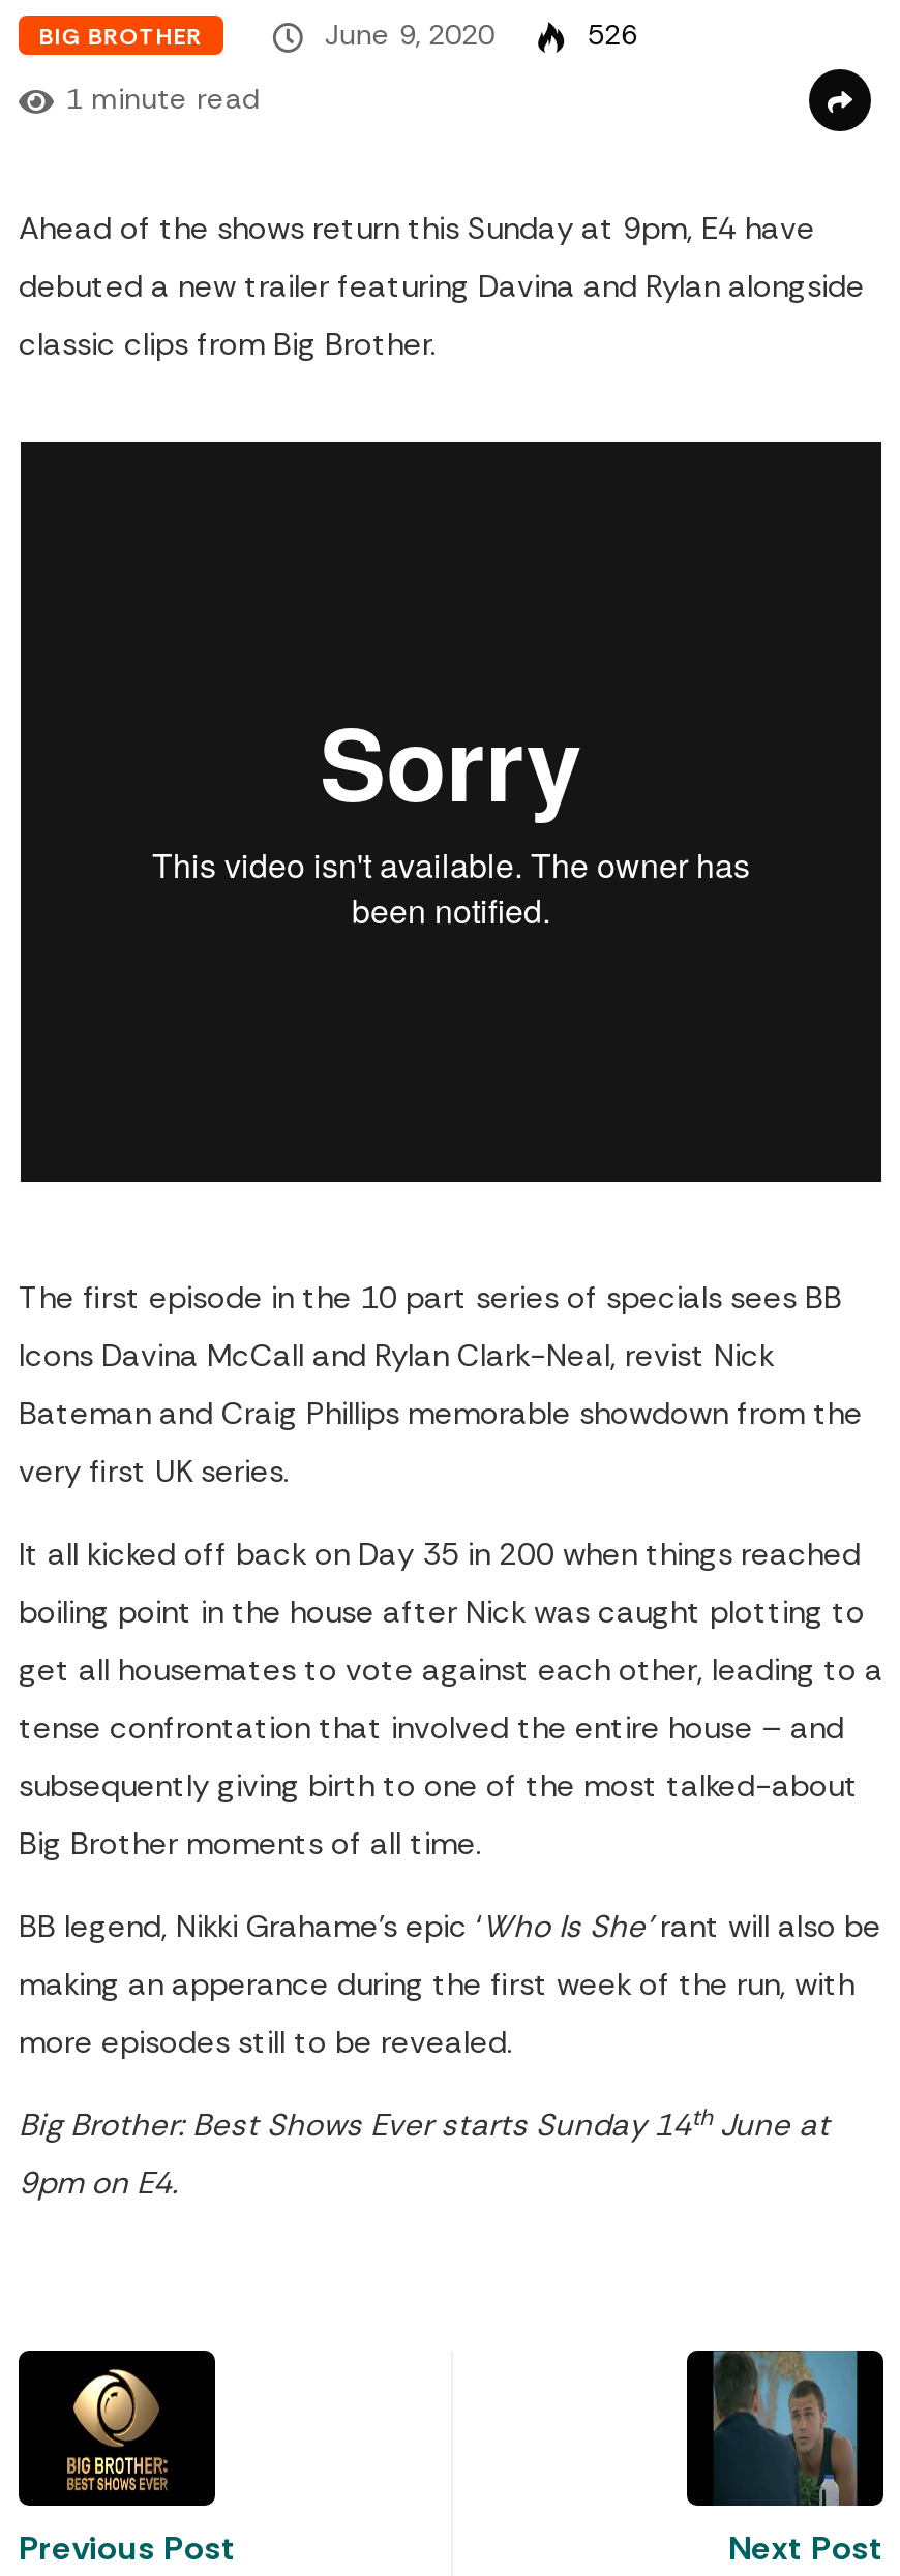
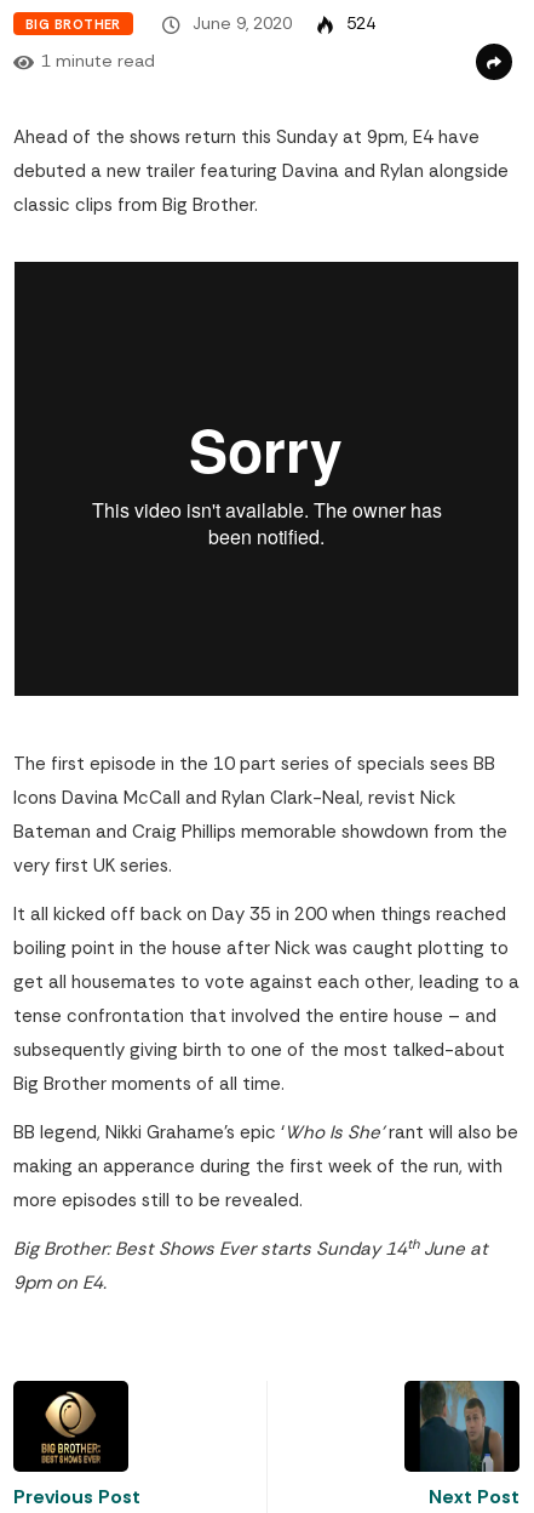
- 526
+ 524
